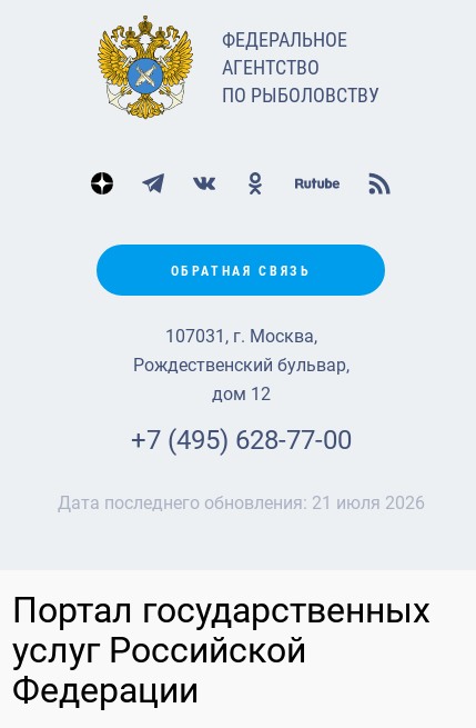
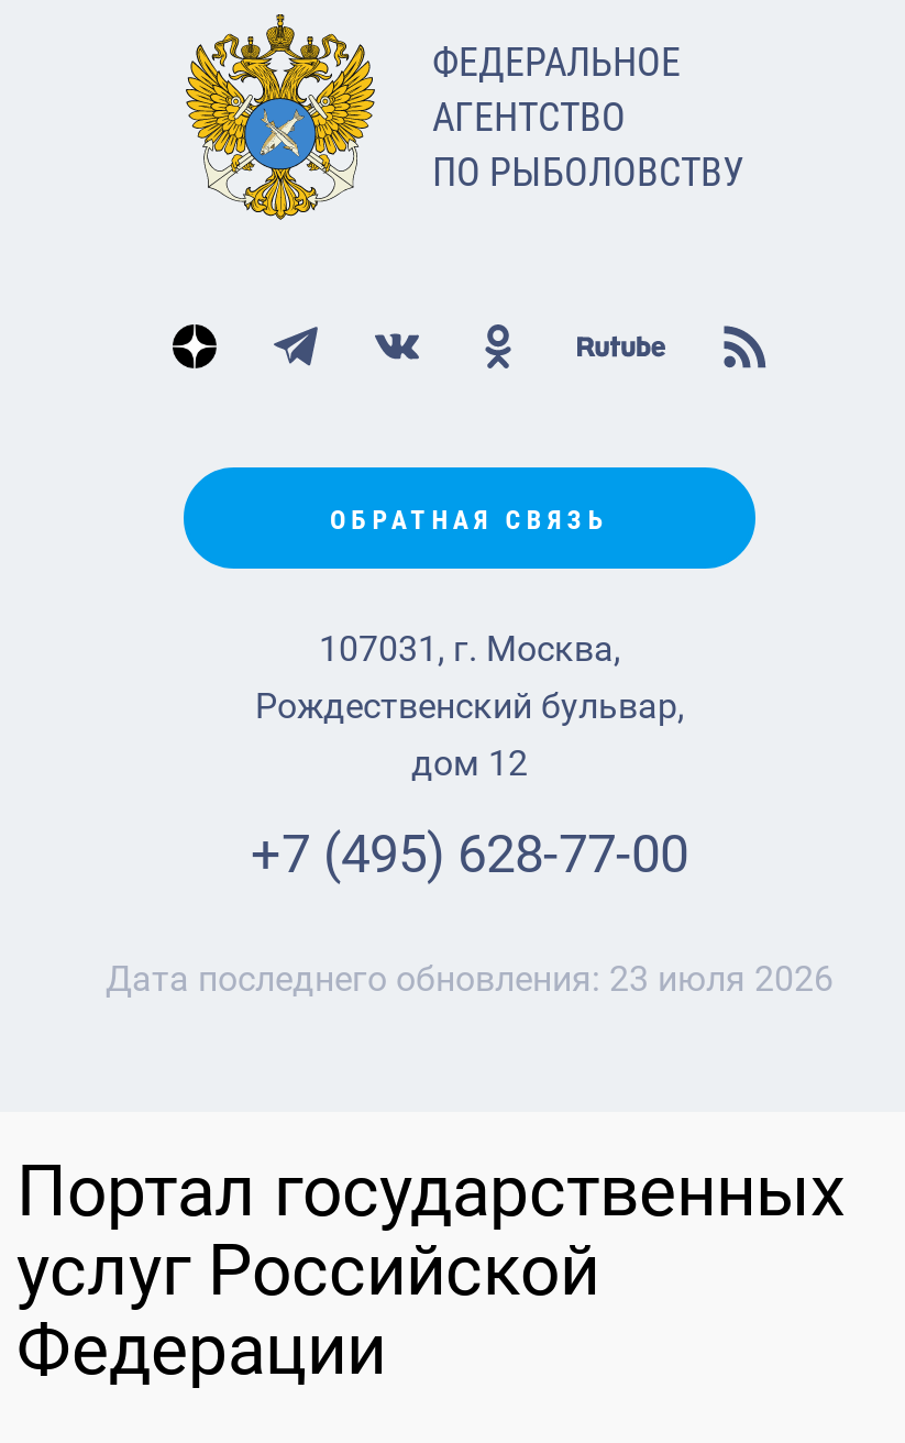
- Дата последнего обновления: 21 июля 2026
+ Дата последнего обновления: 23 июля 2026
